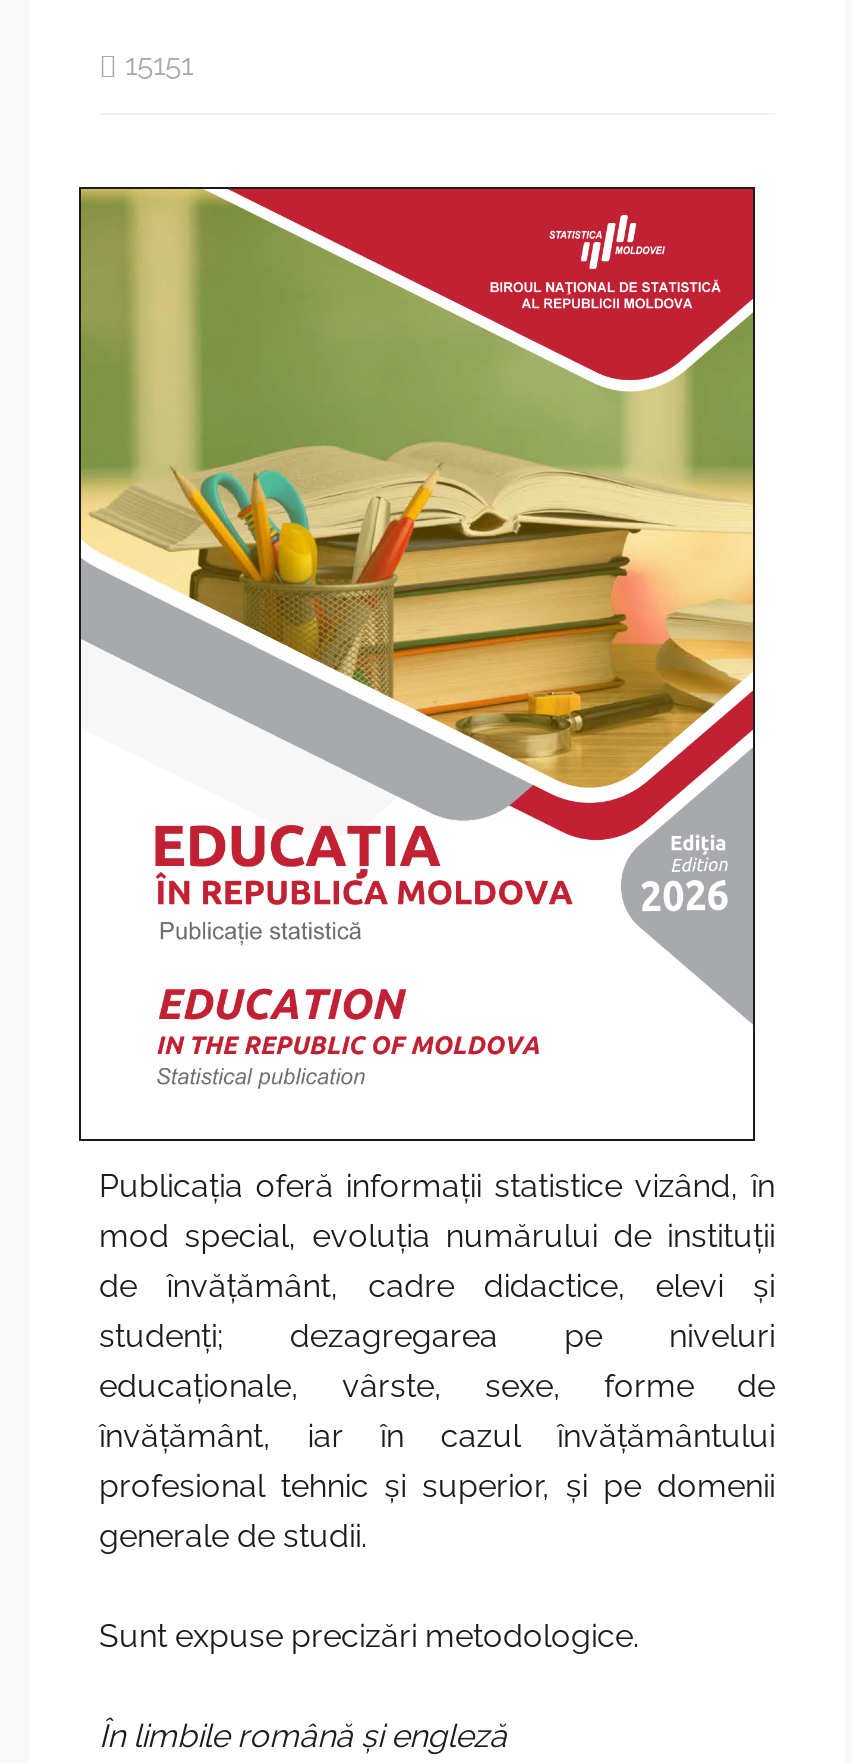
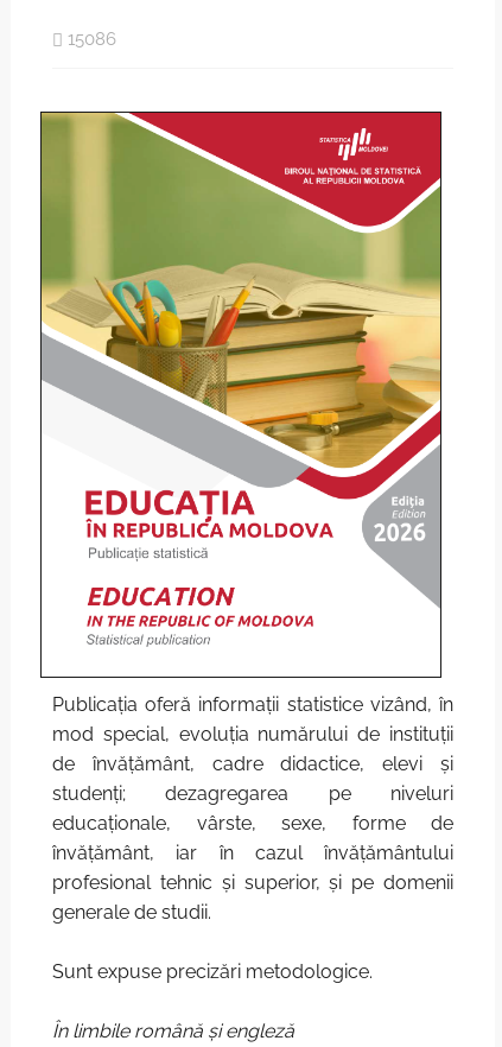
- 15151
+ 15086
